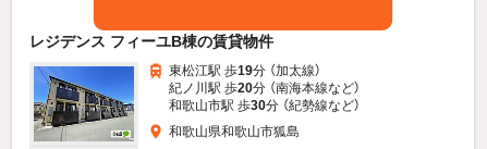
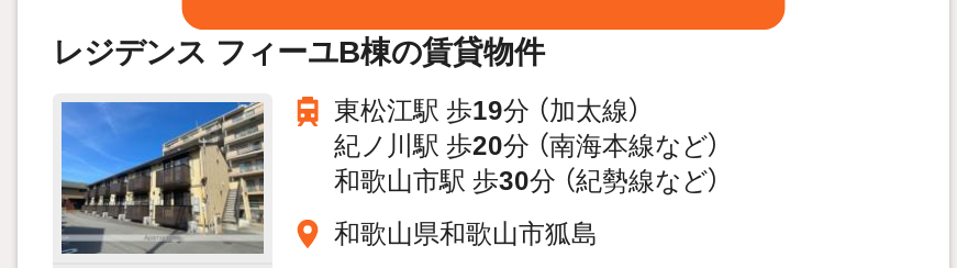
- [image]
+ [image]
